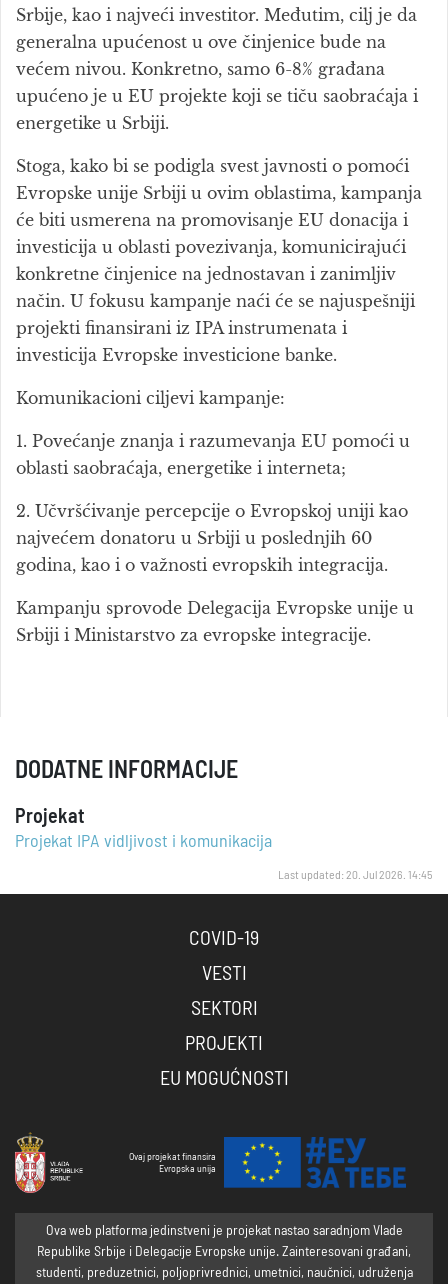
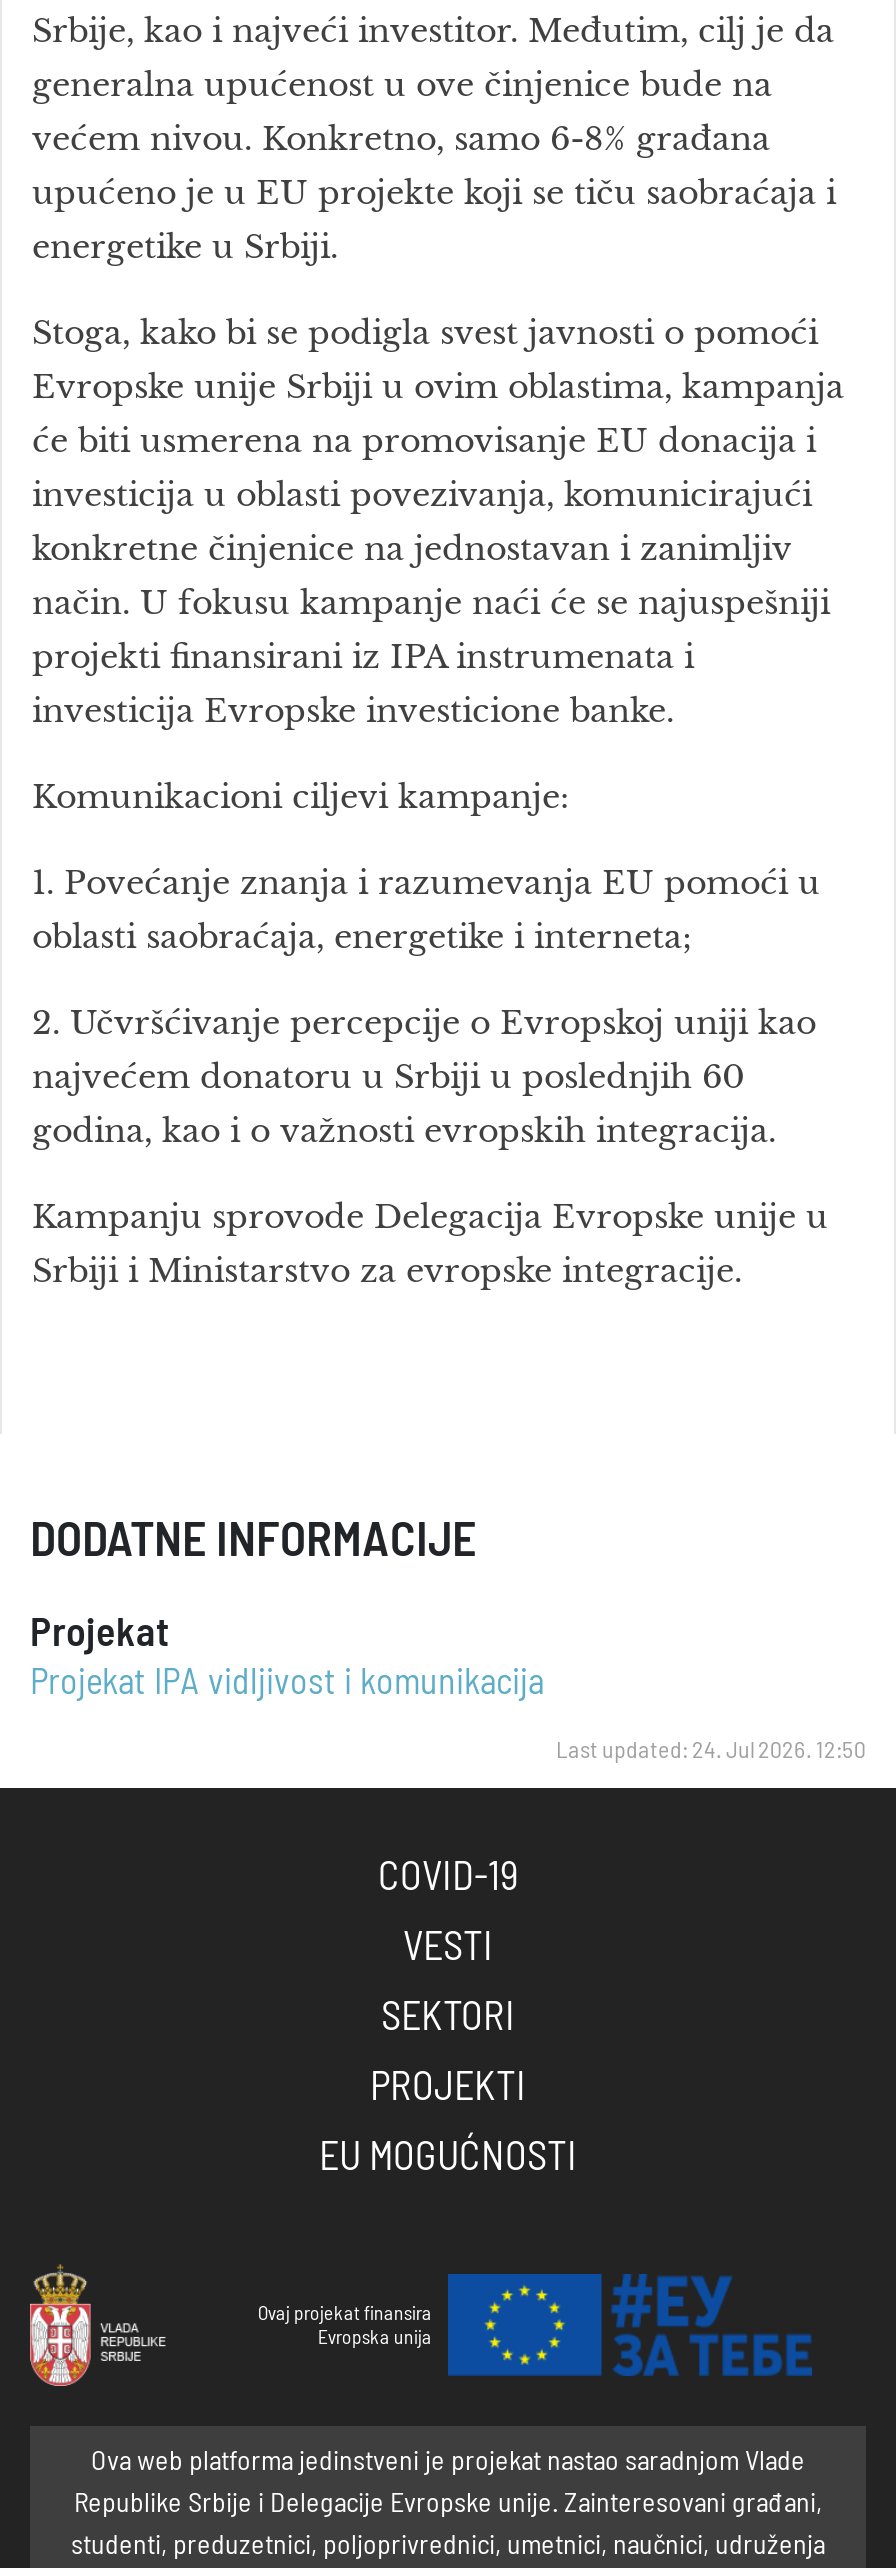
- Last updated: 20. Jul 2026. 14:45
+ Last updated: 24. Jul 2026. 12:50
